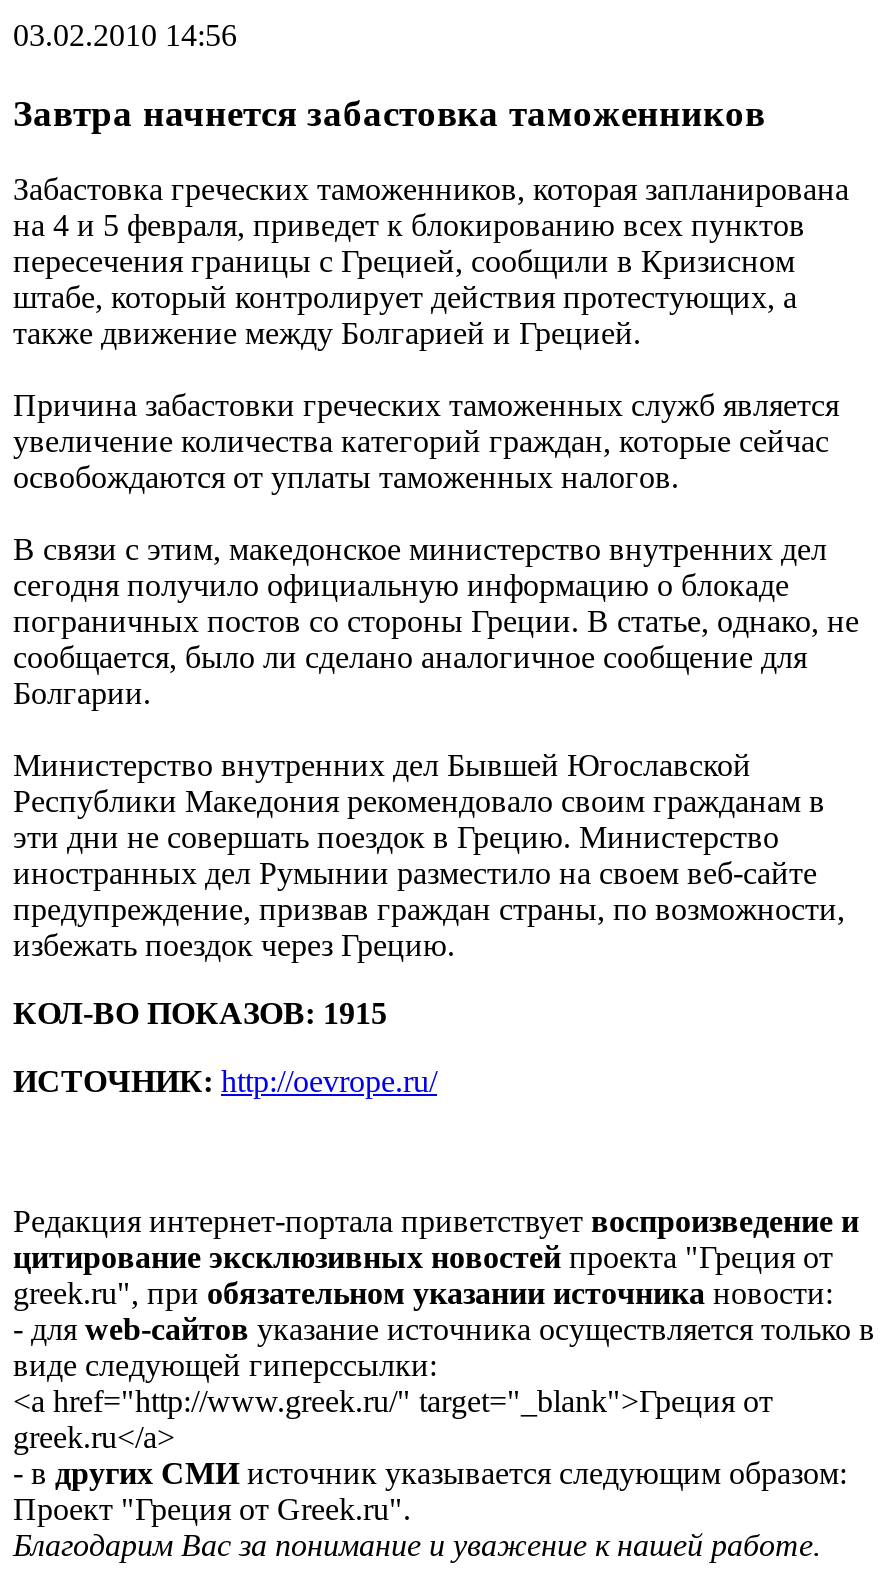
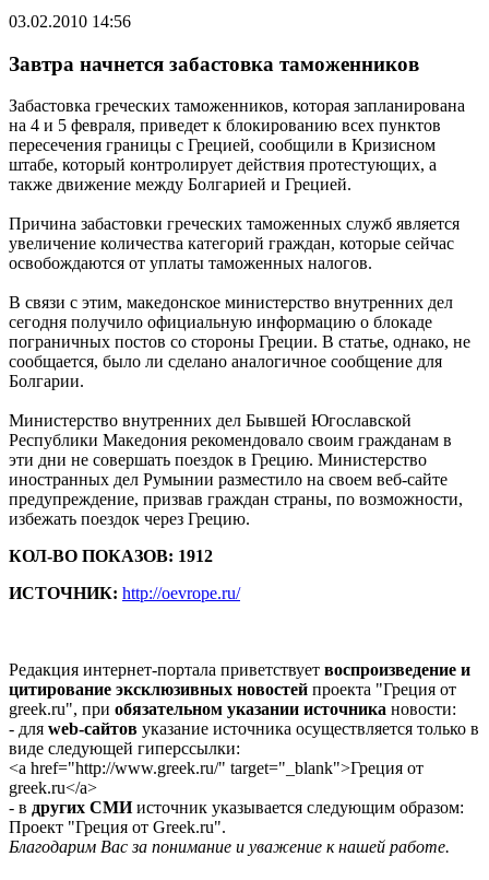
- КОЛ-ВО ПОКАЗОВ: 1915
+ КОЛ-ВО ПОКАЗОВ: 1912
